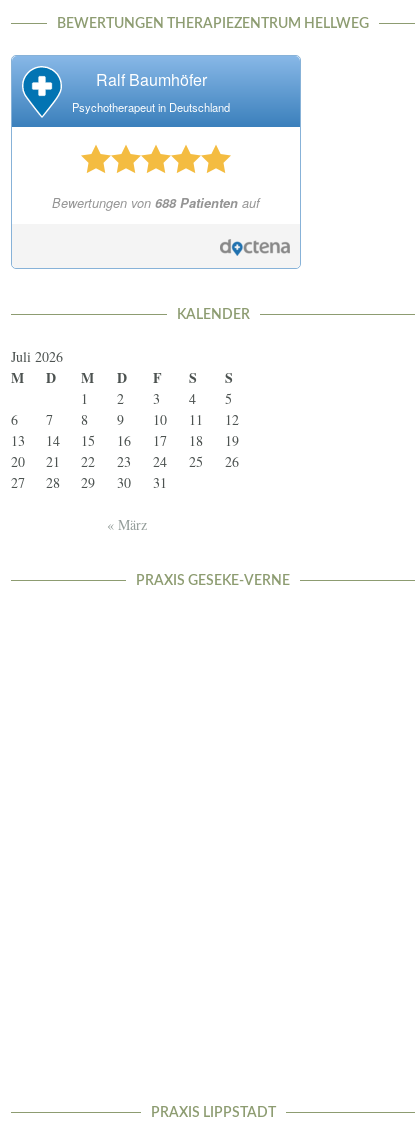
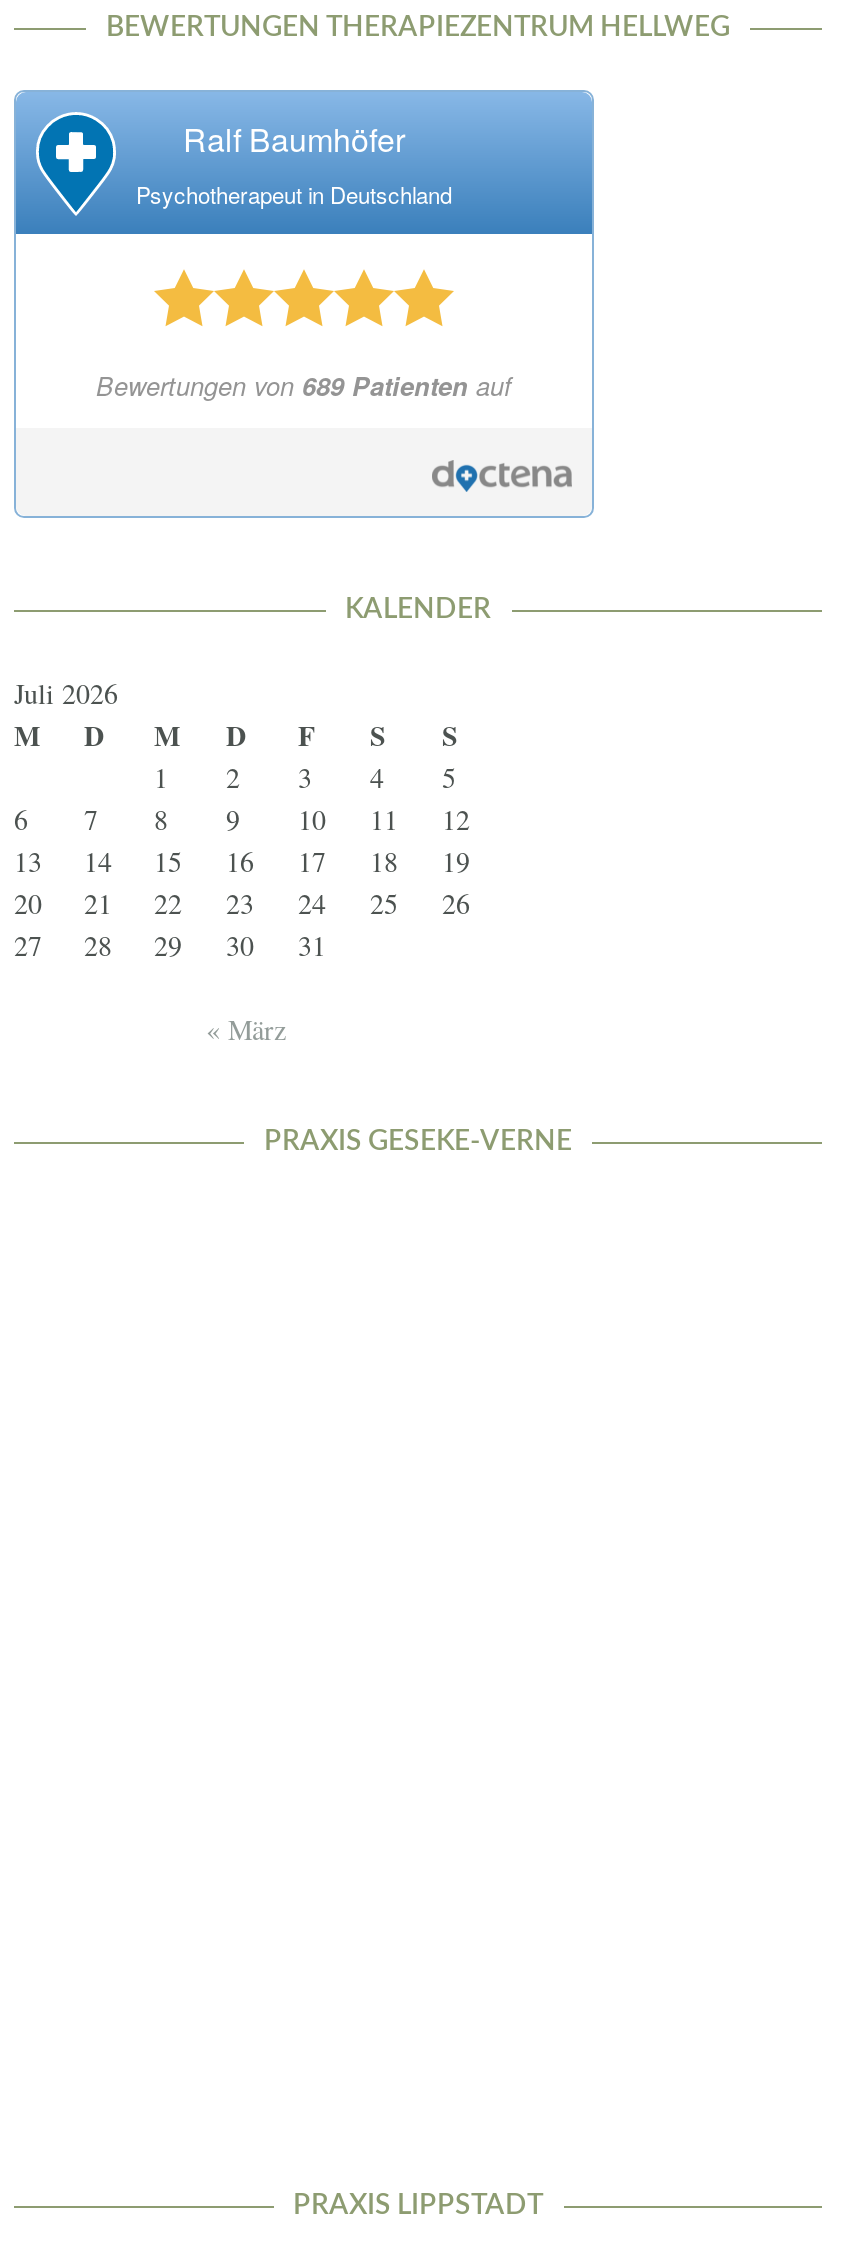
- Bewertungen von 688 Patienten auf
+ Bewertungen von 689 Patienten auf
